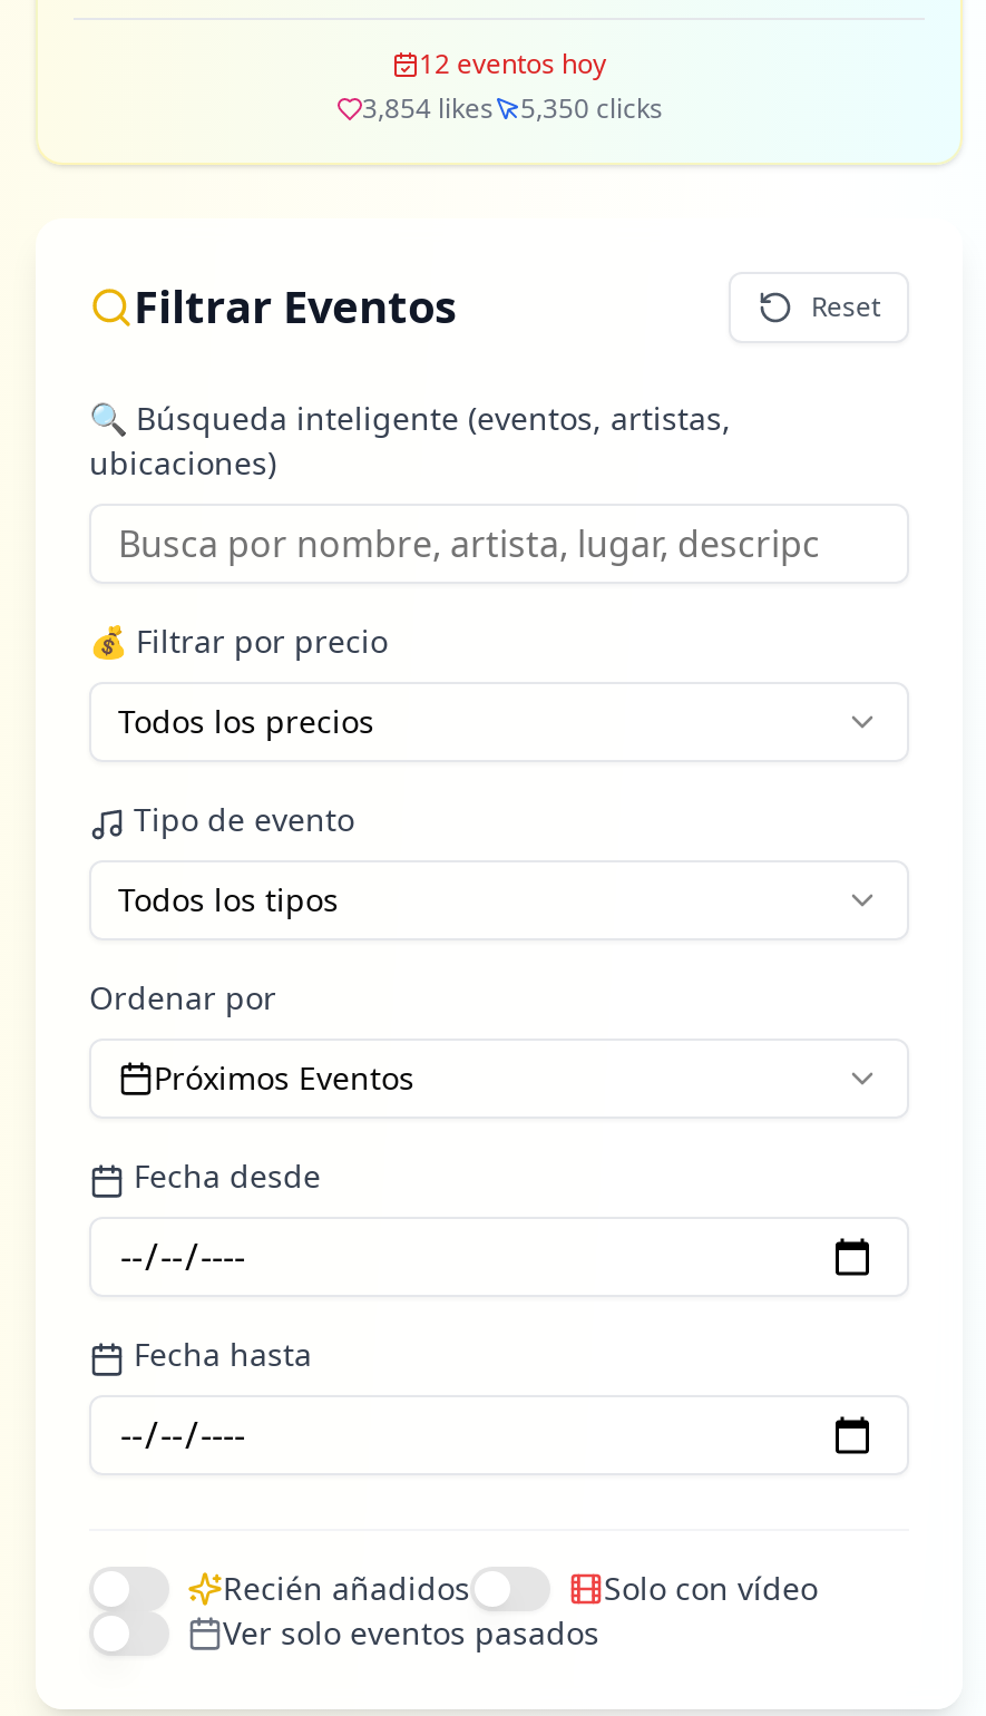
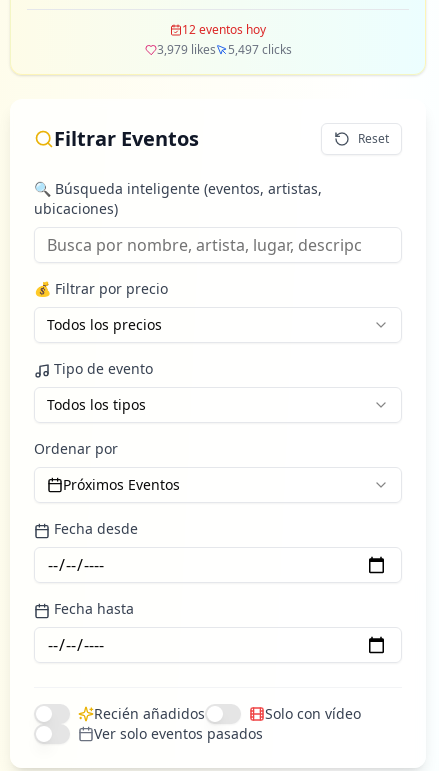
- 3,854 likes
+ 3,979 likes

- 5,350 clicks
+ 5,497 clicks
